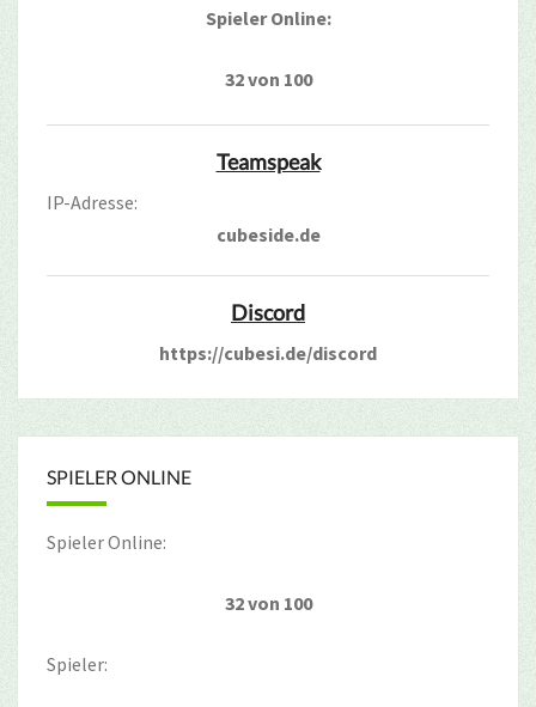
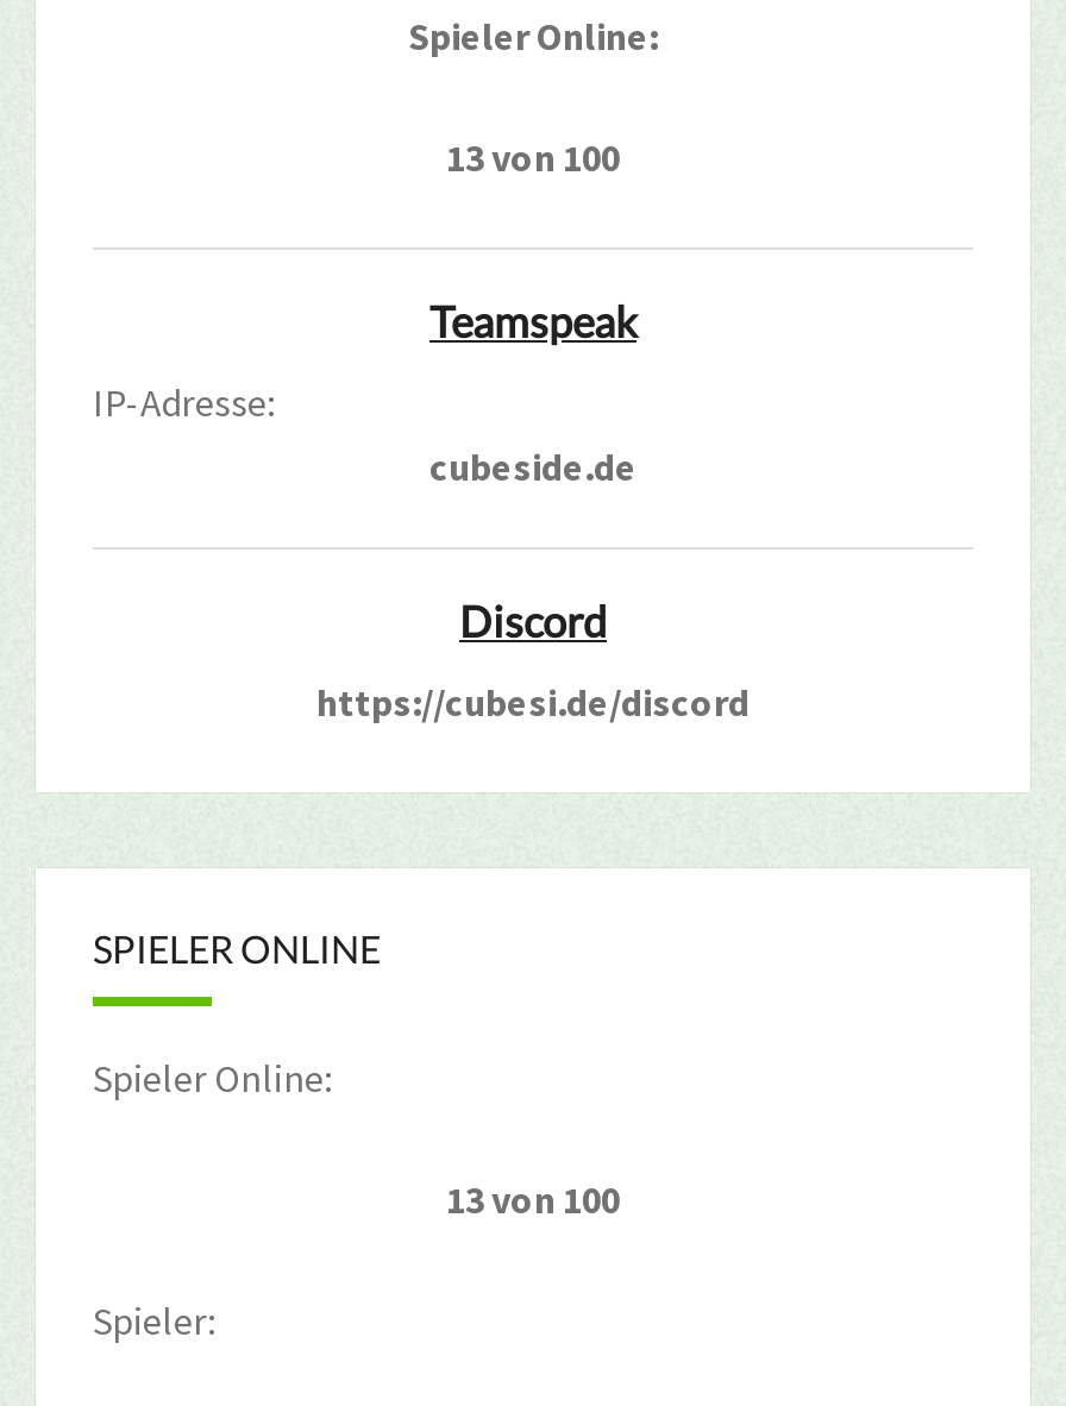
- 32 von 100
+ 13 von 100

- 32 von 100
+ 13 von 100
